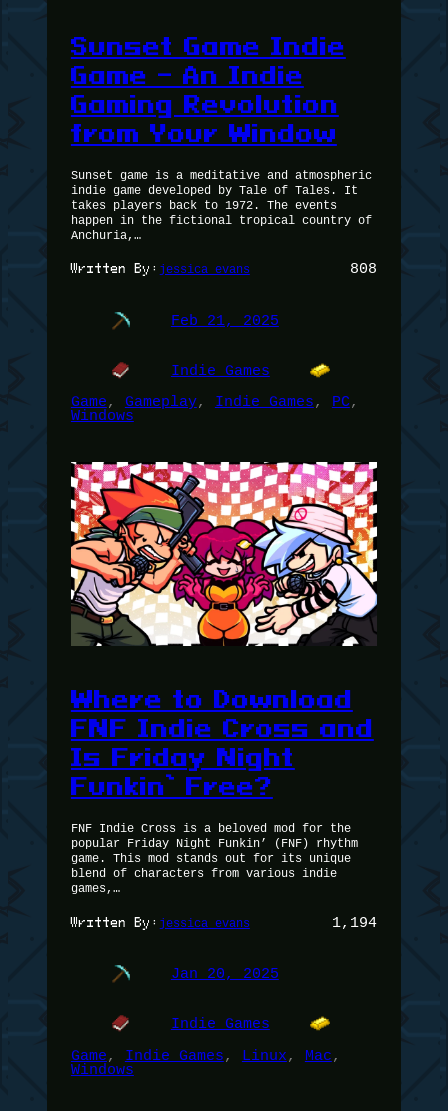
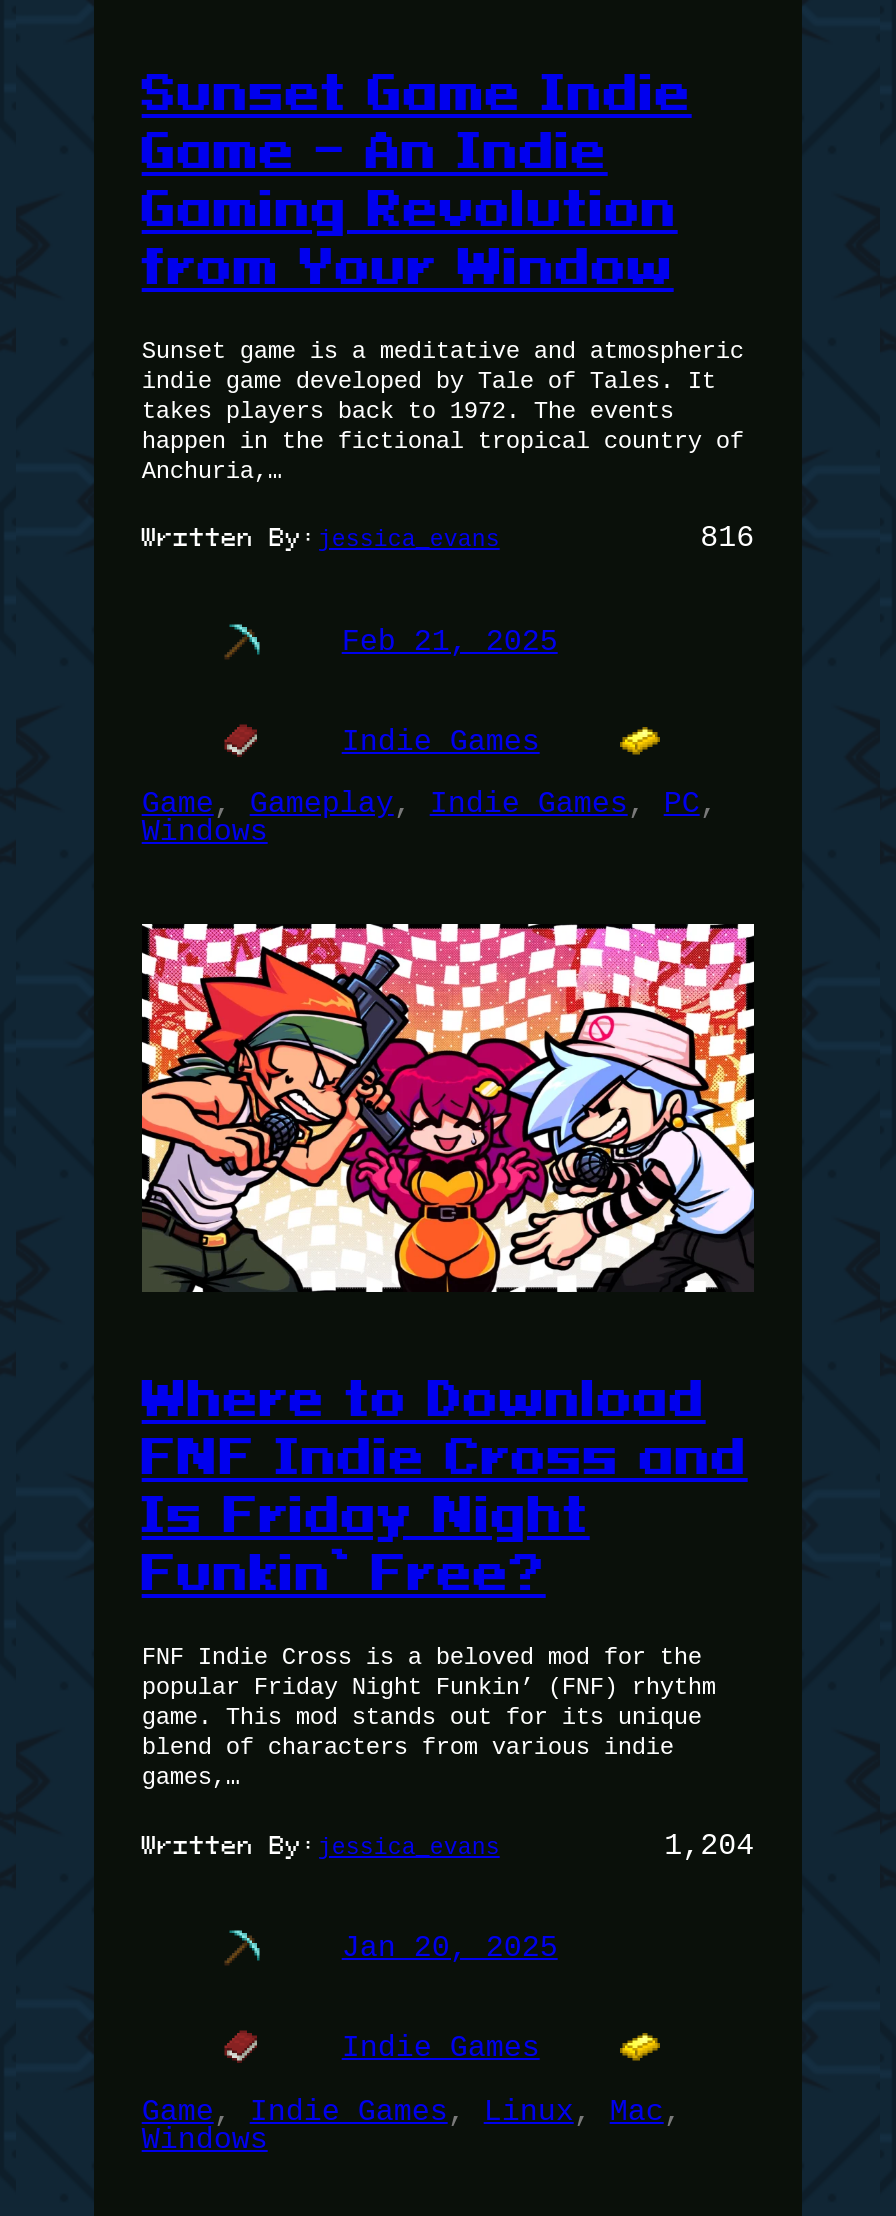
- 808
+ 816

- 1,194
+ 1,204
